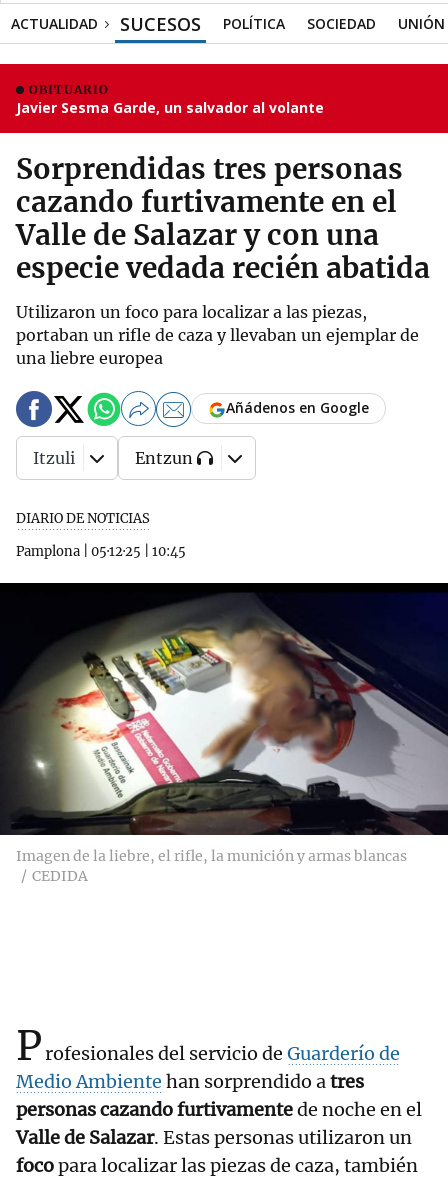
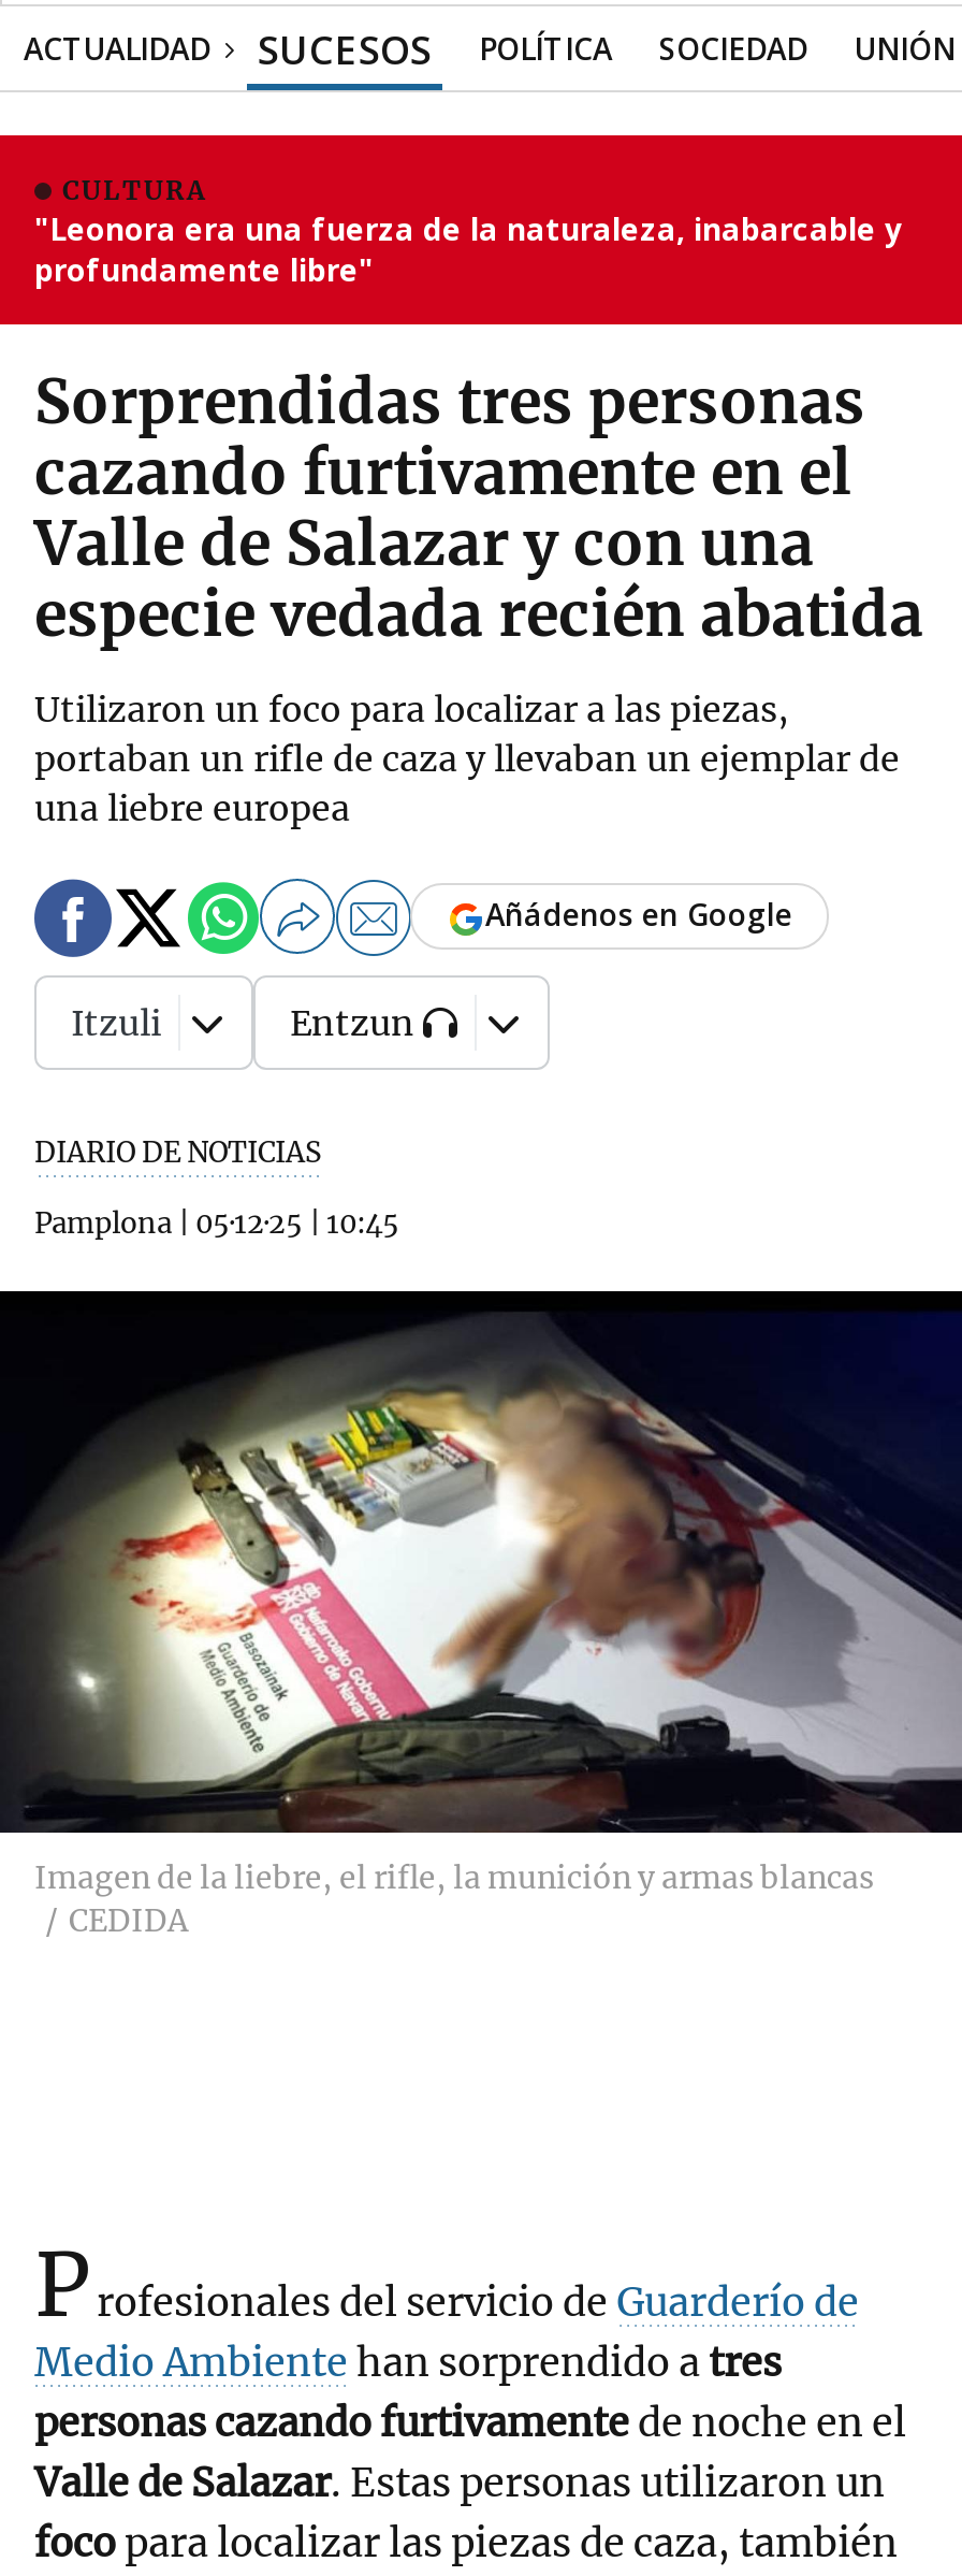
- OBITUARIO
- Javier Sesma Garde, un salvador al volante
+ CULTURA
+ "Leonora era una fuerza de la naturaleza, inabarcable y
+ profundamente libre"
